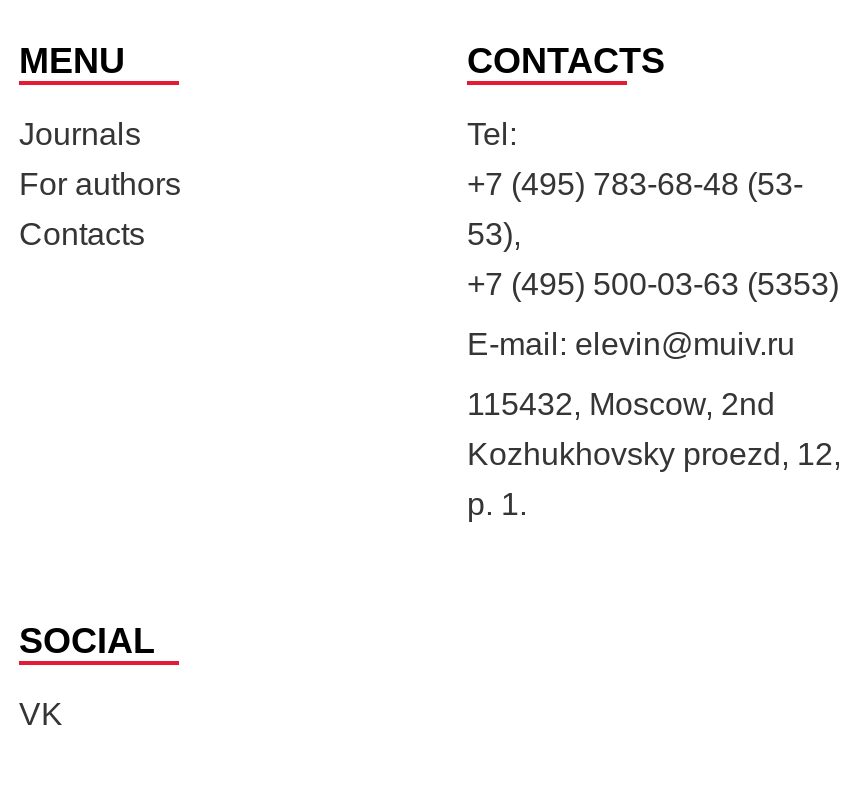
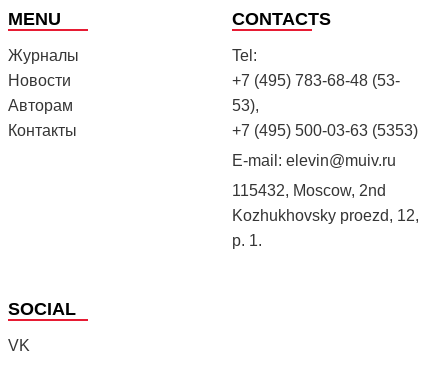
- Journals
- For authors
- Contacts
+ Журналы
+ Новости
+ Авторам
+ Контакты
